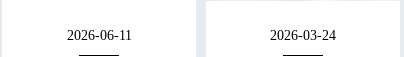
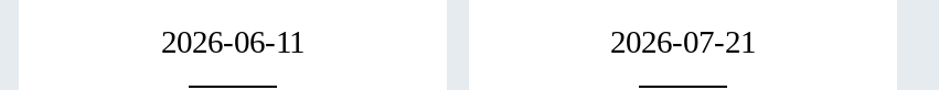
- 2026-03-24
+ 2026-07-21
